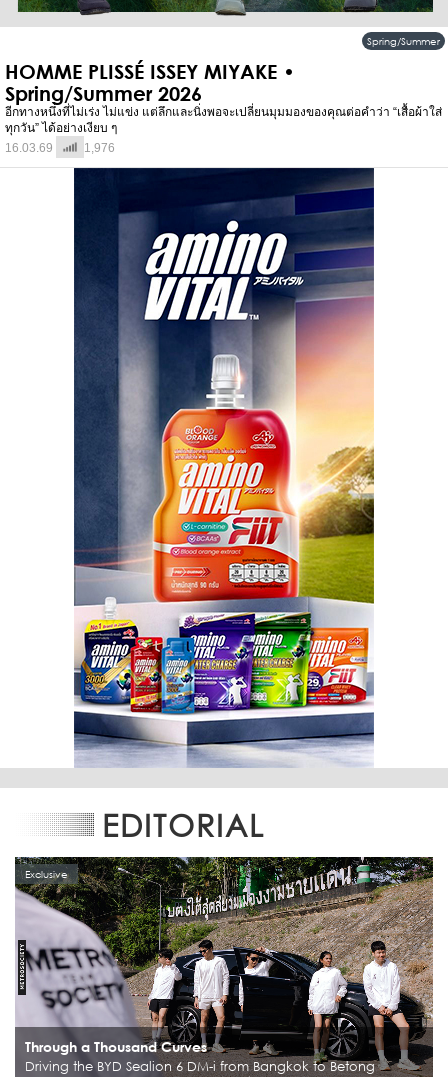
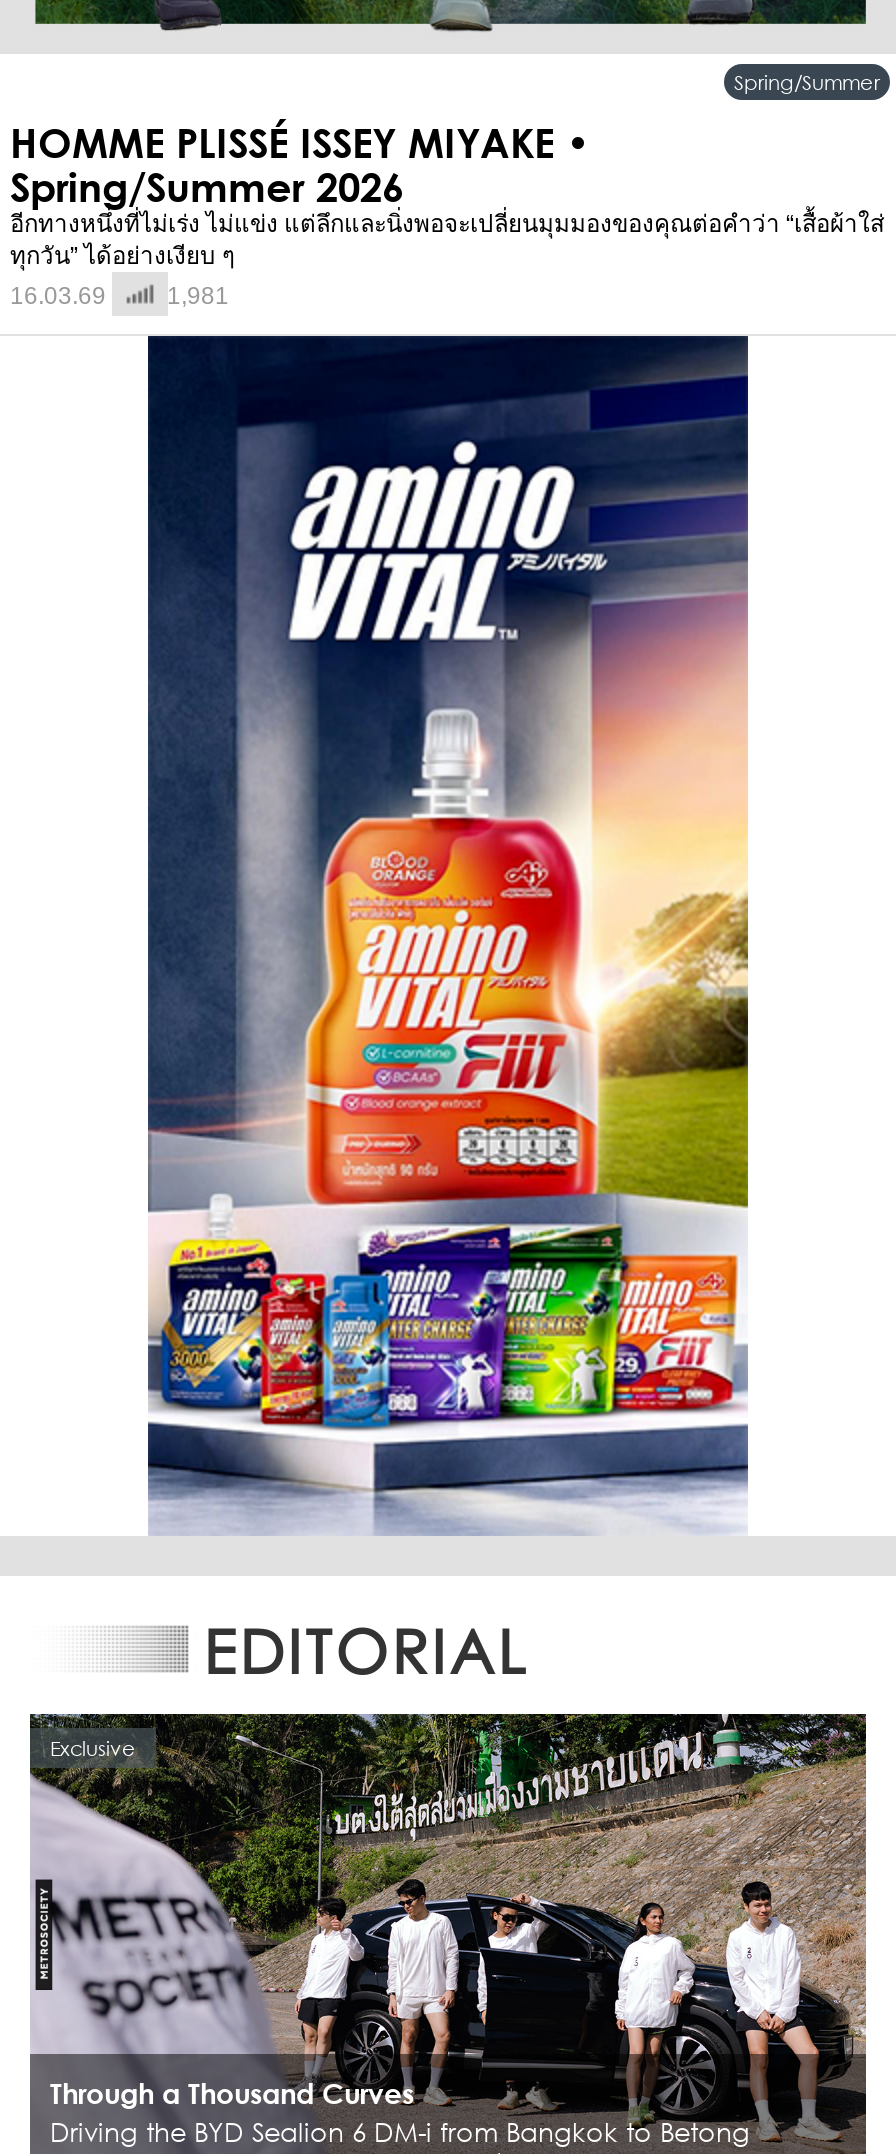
- 16.03.69 1,976
+ 16.03.69 1,981
